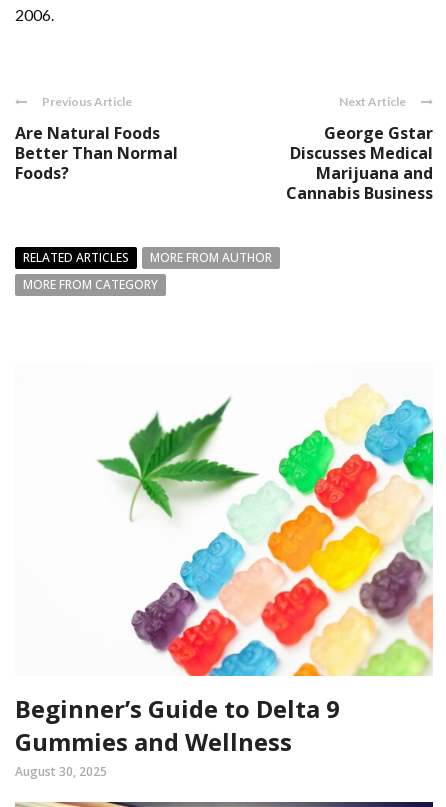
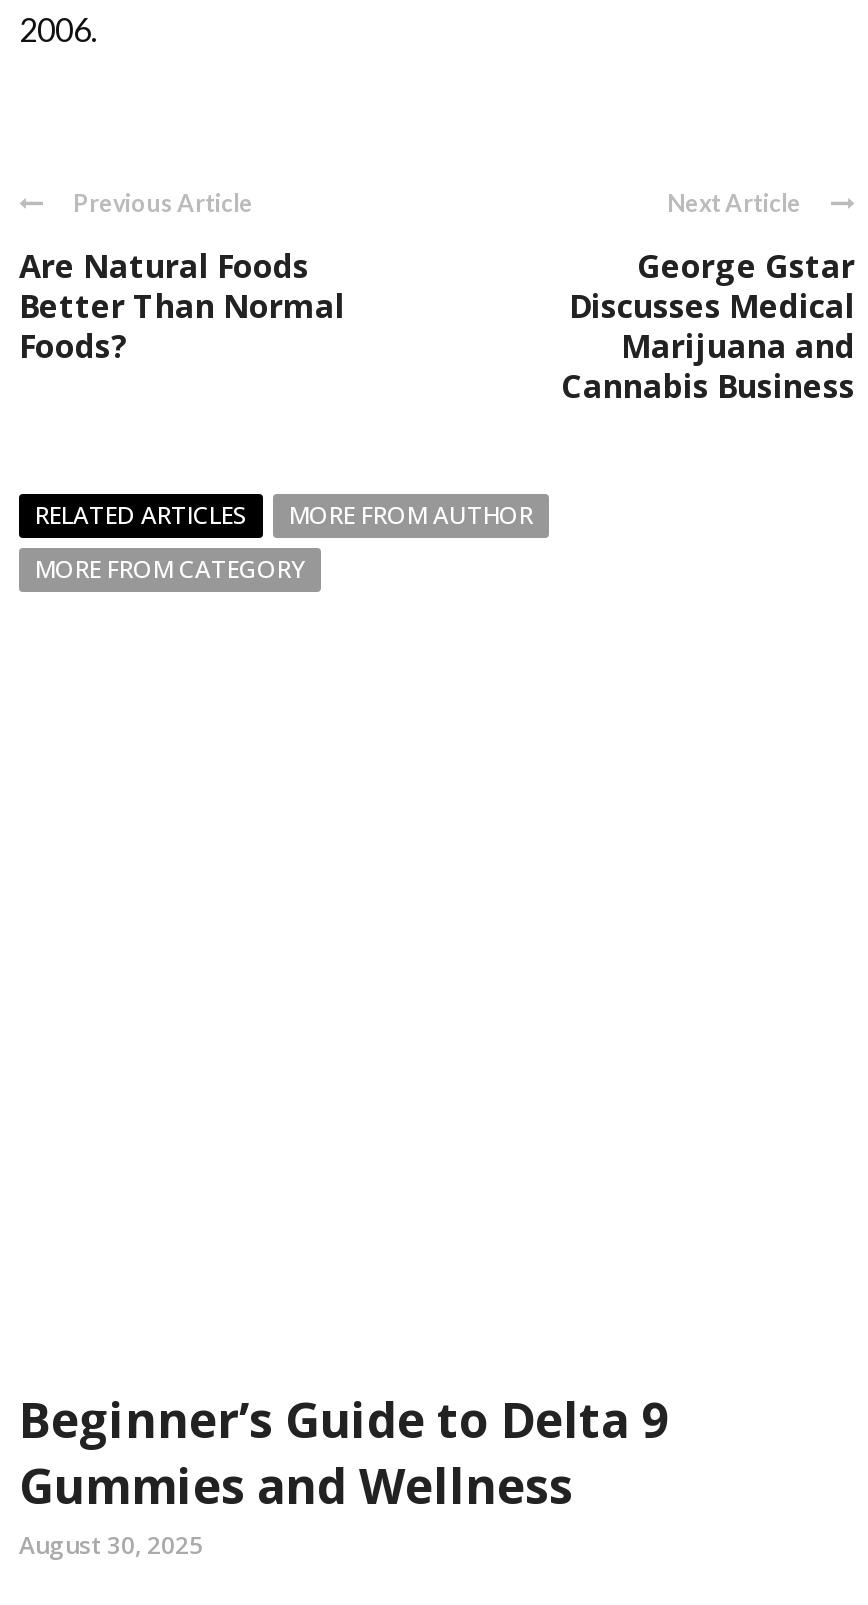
- [image]
